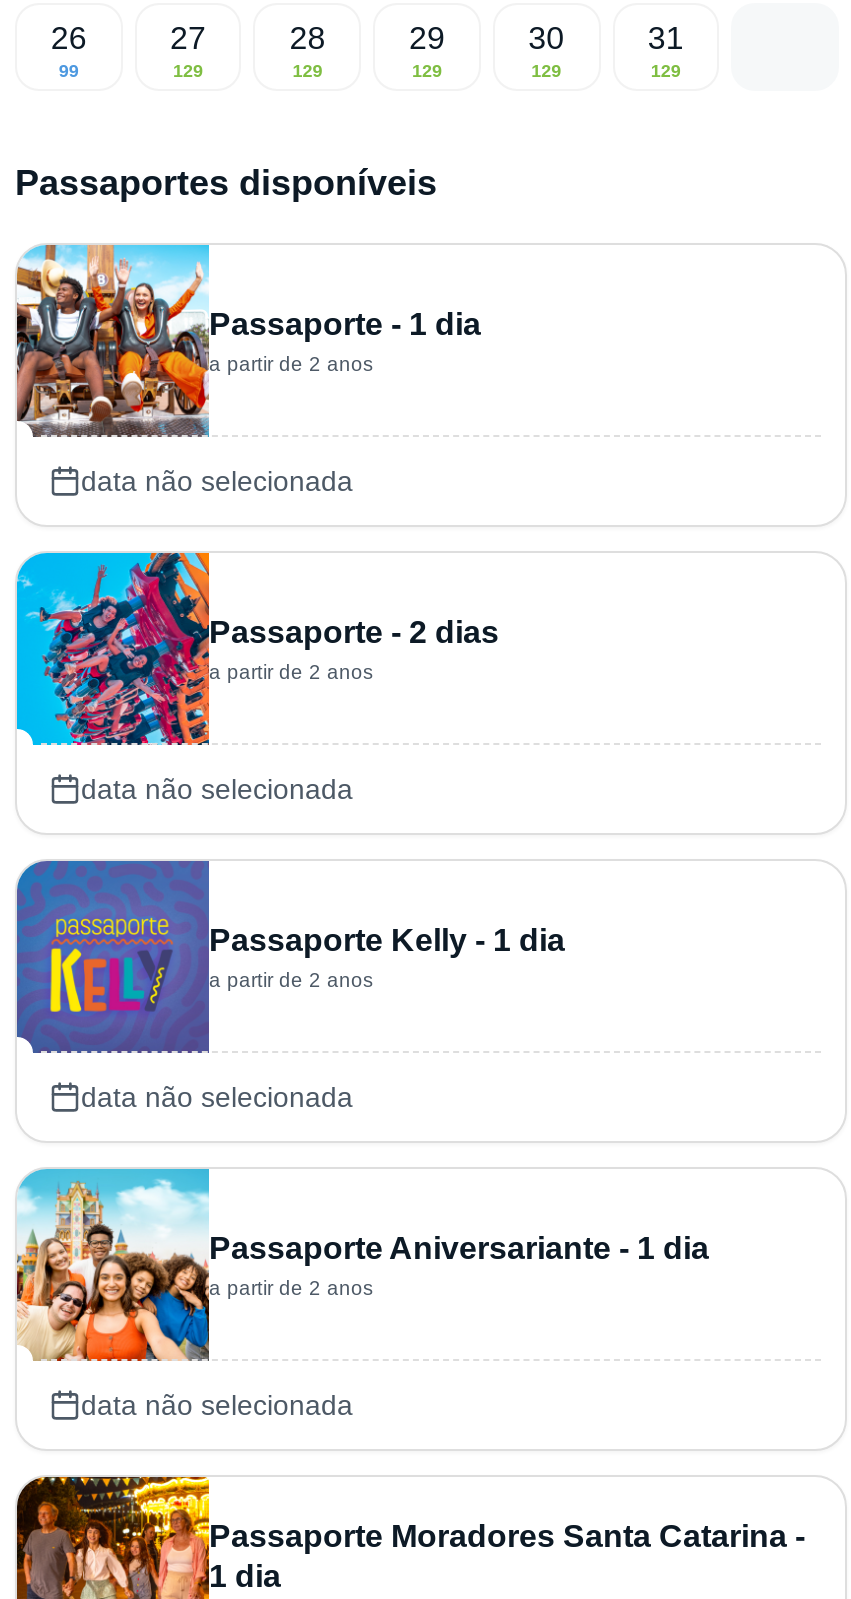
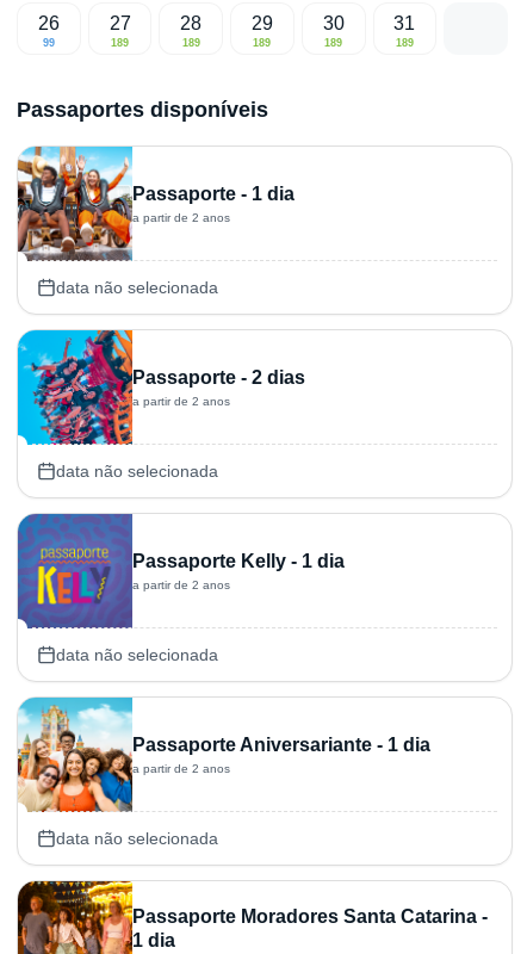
- 129
+ 189

- 129
+ 189

- 129
+ 189

- 129
+ 189

- 129
+ 189
